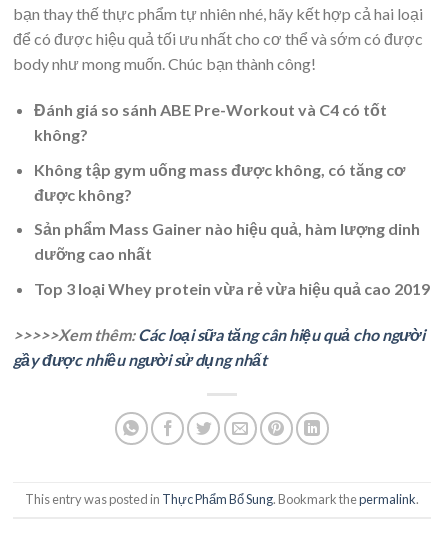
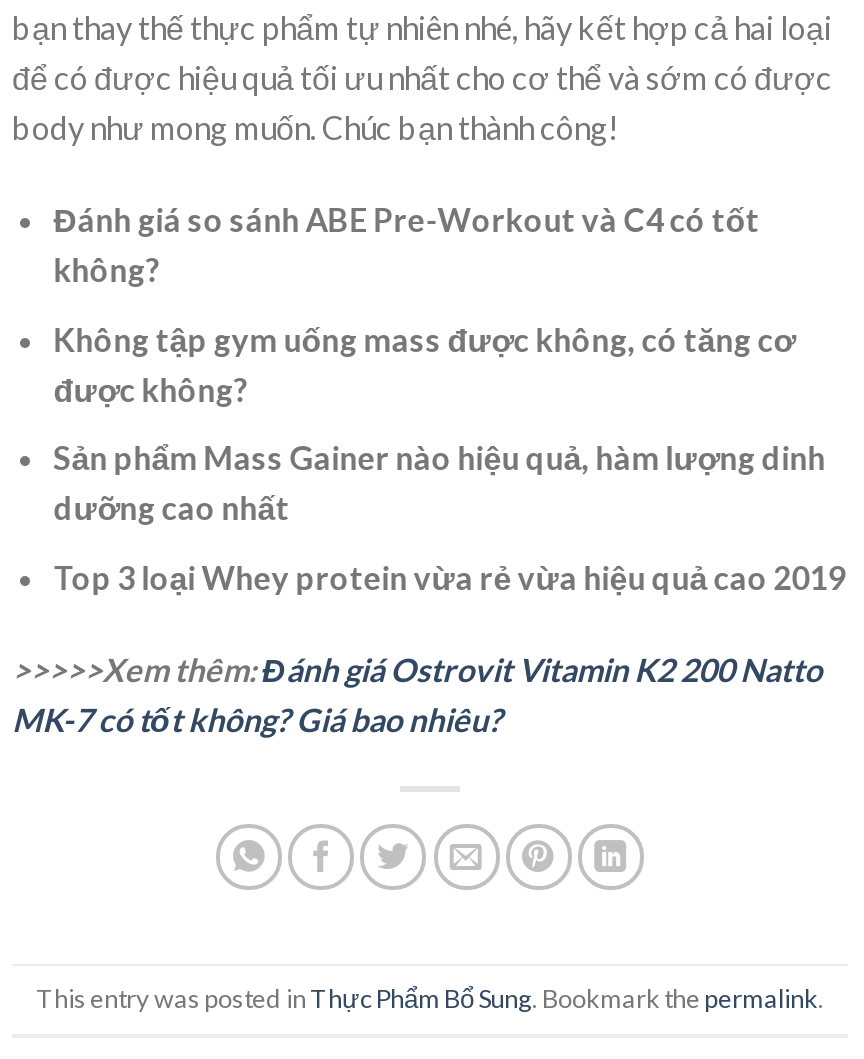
- >>>>>Xem thêm:Các loại sữa tăng cân hiệu quả cho người
- gầy được nhiều người sử dụng nhất
+ >>>>>Xem thêm:Đánh giá Ostrovit Vitamin K2 200 Natto
+ MK-7 có tốt không? Giá bao nhiêu?
